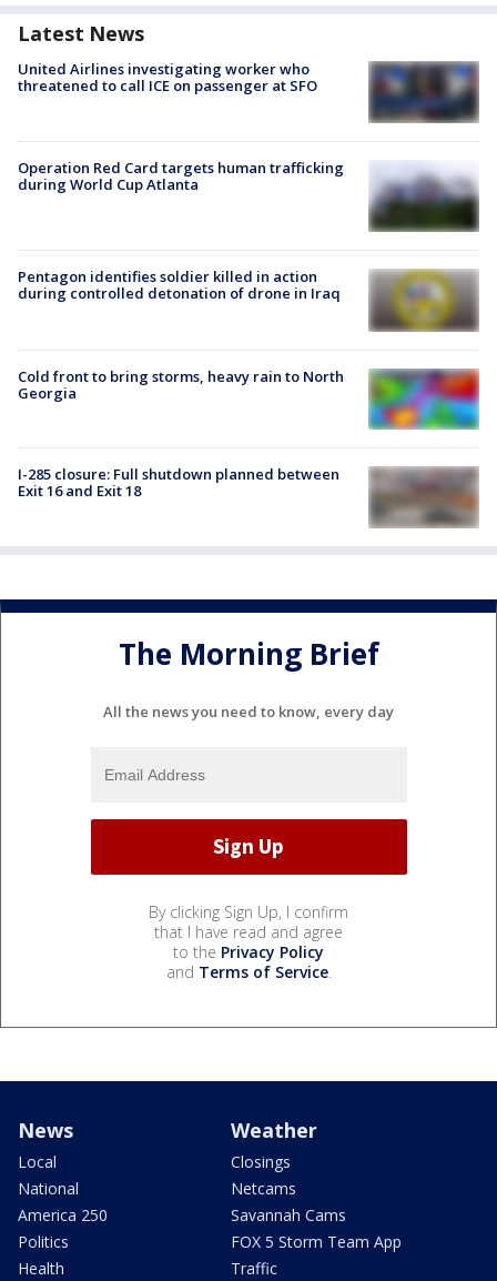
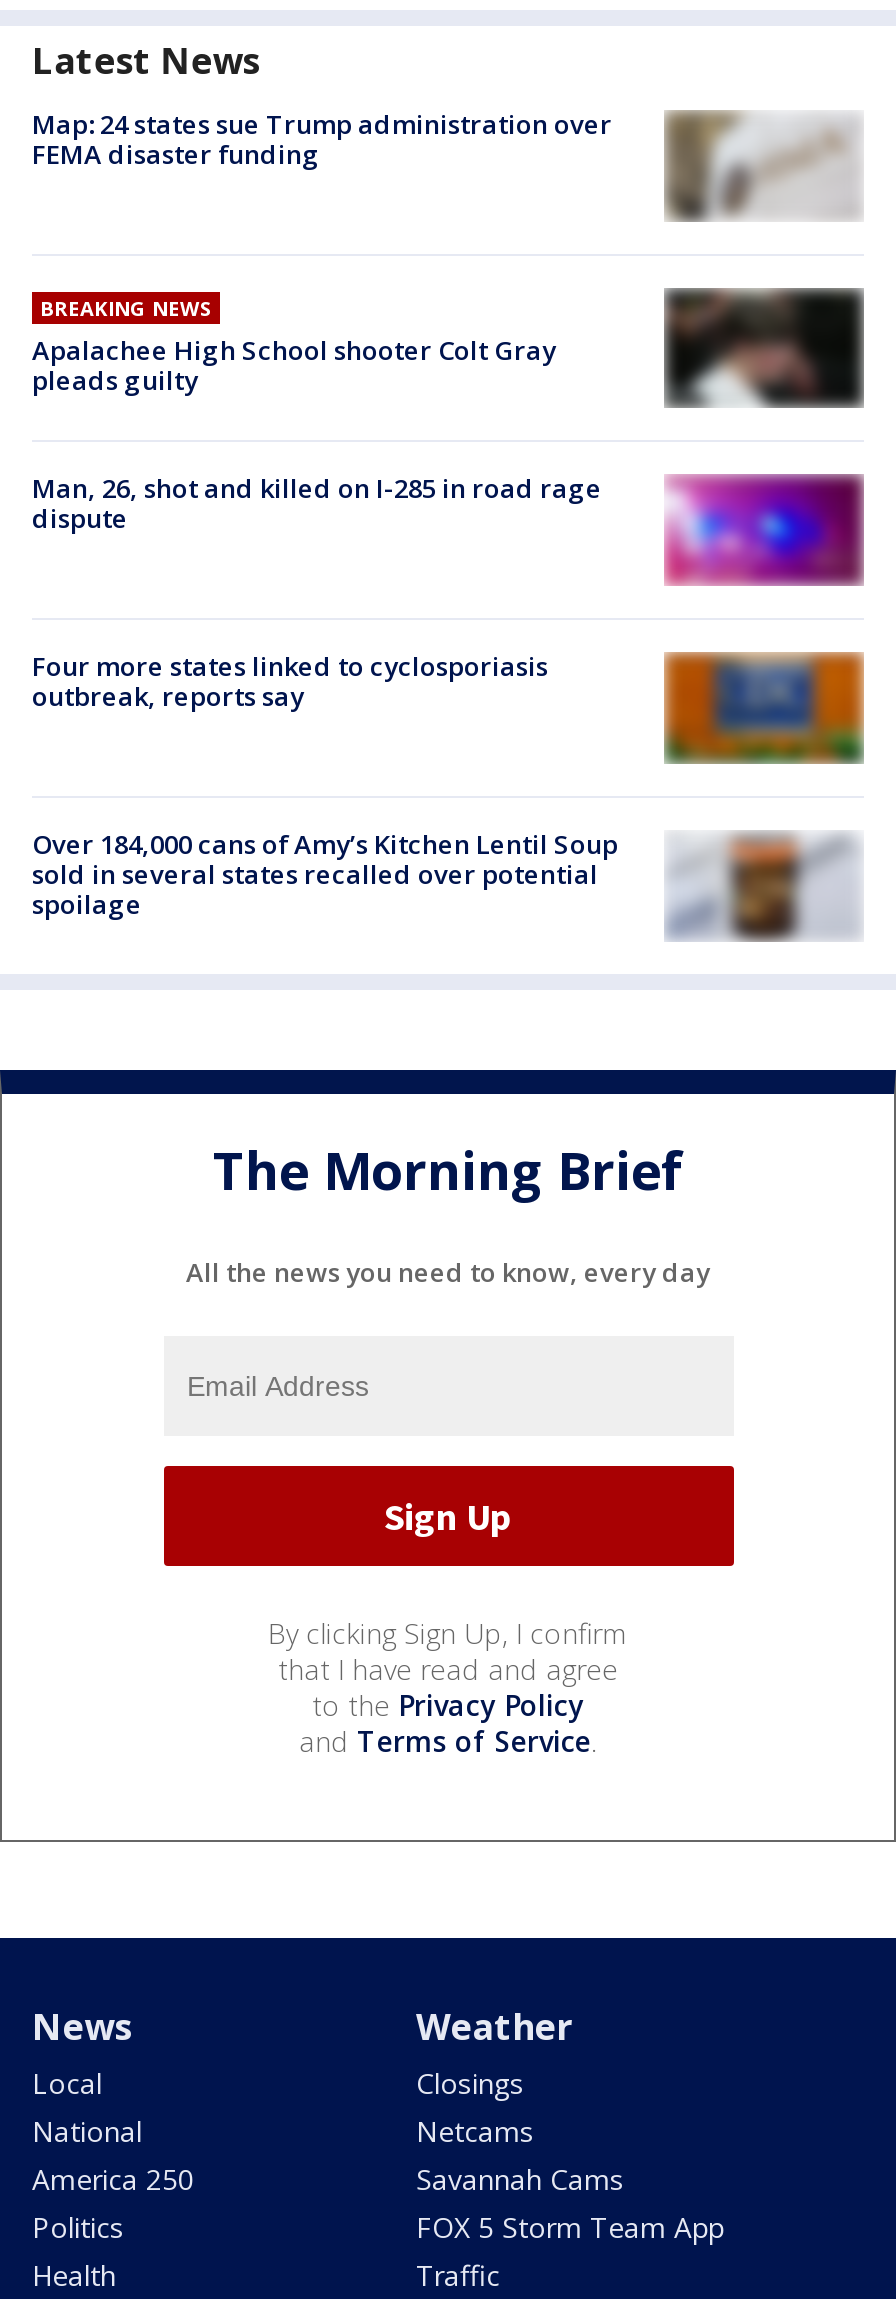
- United Airlines investigating worker who
- threatened to call ICE on passenger at SFO
+ Map: 24 states sue Trump administration over
+ FEMA disaster funding

- [image]
+ [image]

- Operation Red Card targets human trafficking
- during World Cup Atlanta
+ BREAKING NEWS
+ Apalachee High School shooter Colt Gray
+ pleads guilty

- [image]
+ [image]

- [image]
- Pentagon identifies soldier killed in action
- during controlled detonation of drone in Iraq
+ [image]
+ Man, 26, shot and killed on I-285 in road rage
+ dispute

- Cold front to bring storms, heavy rain to North
- Georgia
+ Four more states linked to cyclosporiasis
+ outbreak, reports say

- [image]
+ [image]

- [image]
- I-285 closure: Full shutdown planned between
- Exit 16 and Exit 18
+ [image]
+ Over 184,000 cans of Amy’s Kitchen Lentil Soup
+ sold in several states recalled over potential
+ spoilage
